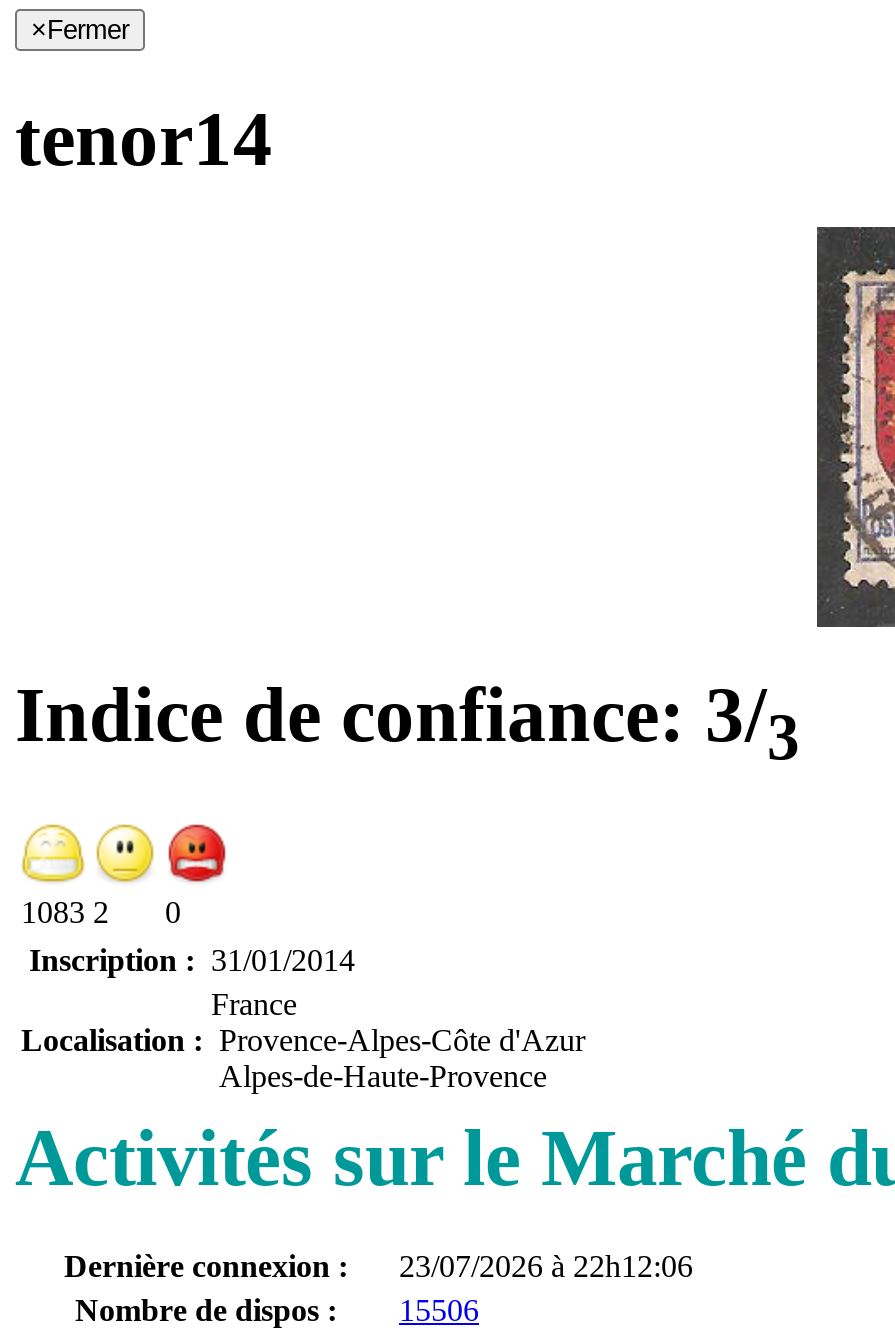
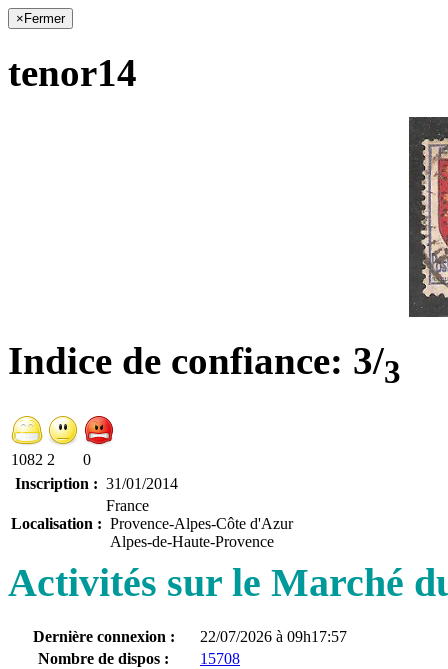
- 1083 2 0
+ 1082 2 0

- Dernière connexion : 23/07/2026 à 22h12:06
+ Dernière connexion : 22/07/2026 à 09h17:57

- Nombre de dispos : 15506
+ Nombre de dispos : 15708
